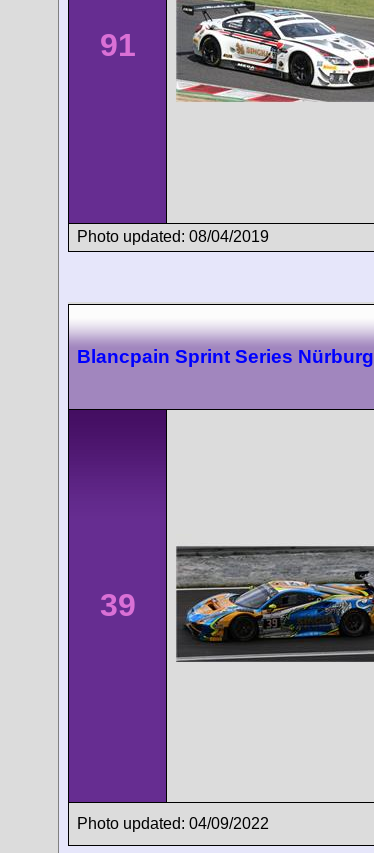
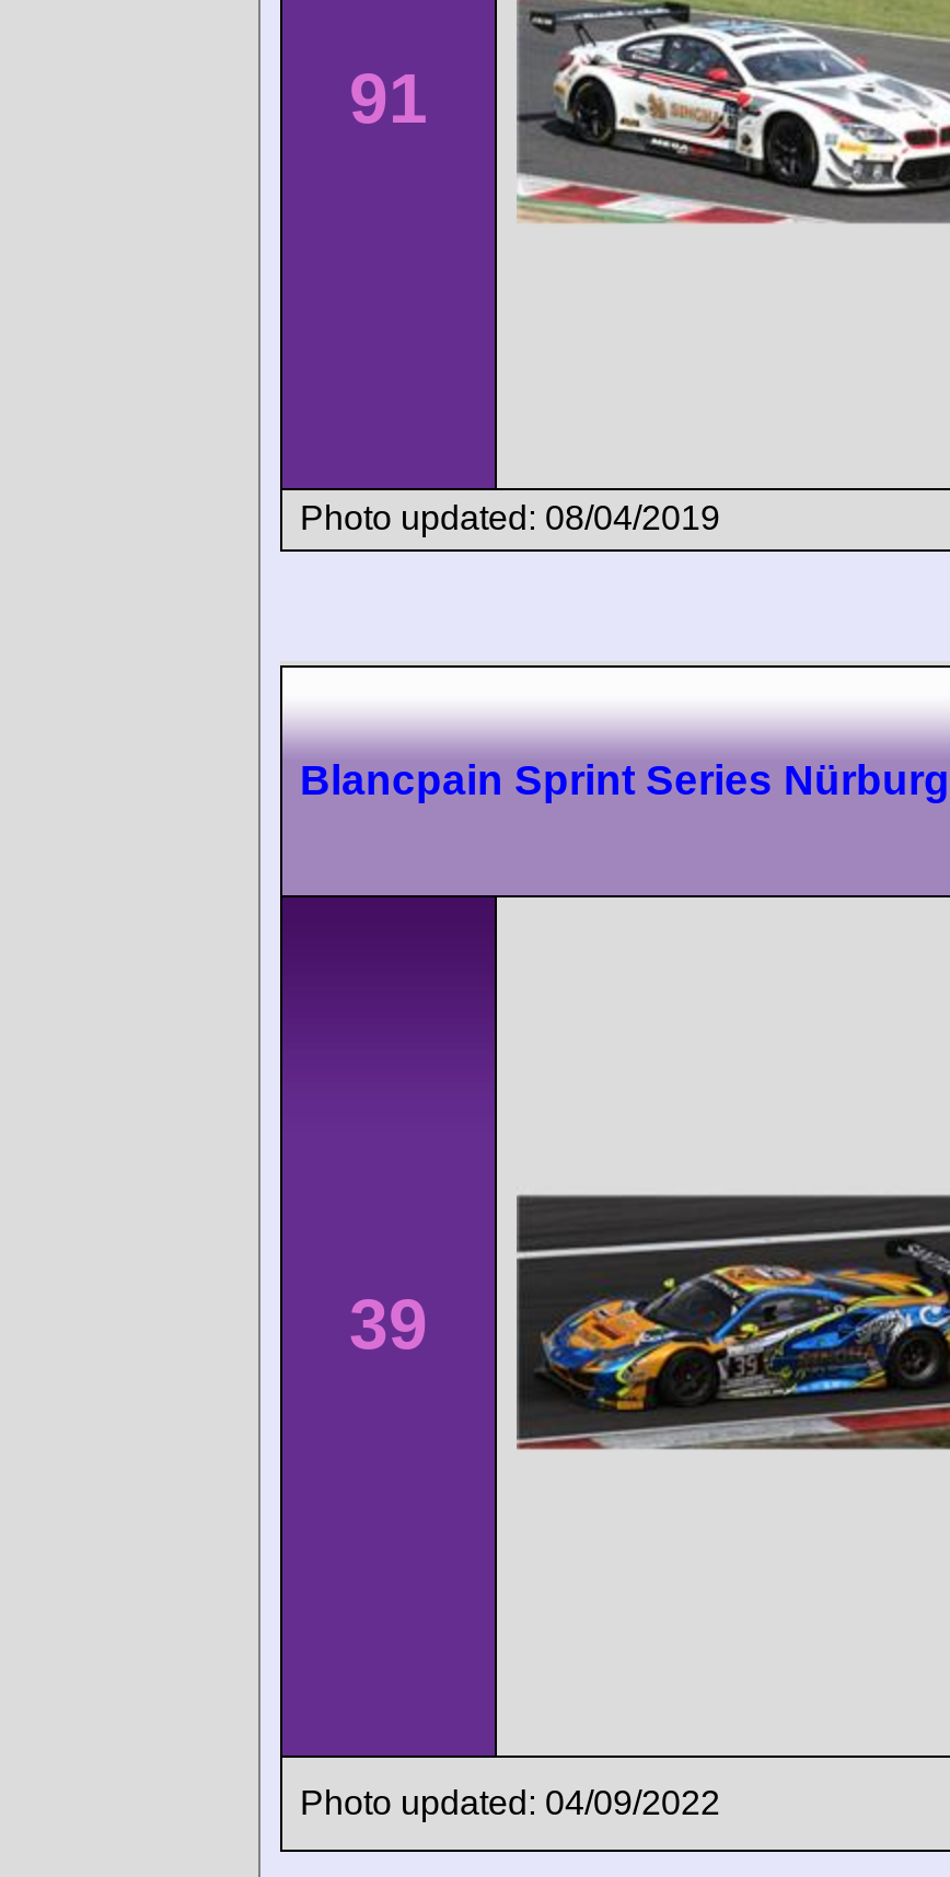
- [image]
+ [image]
